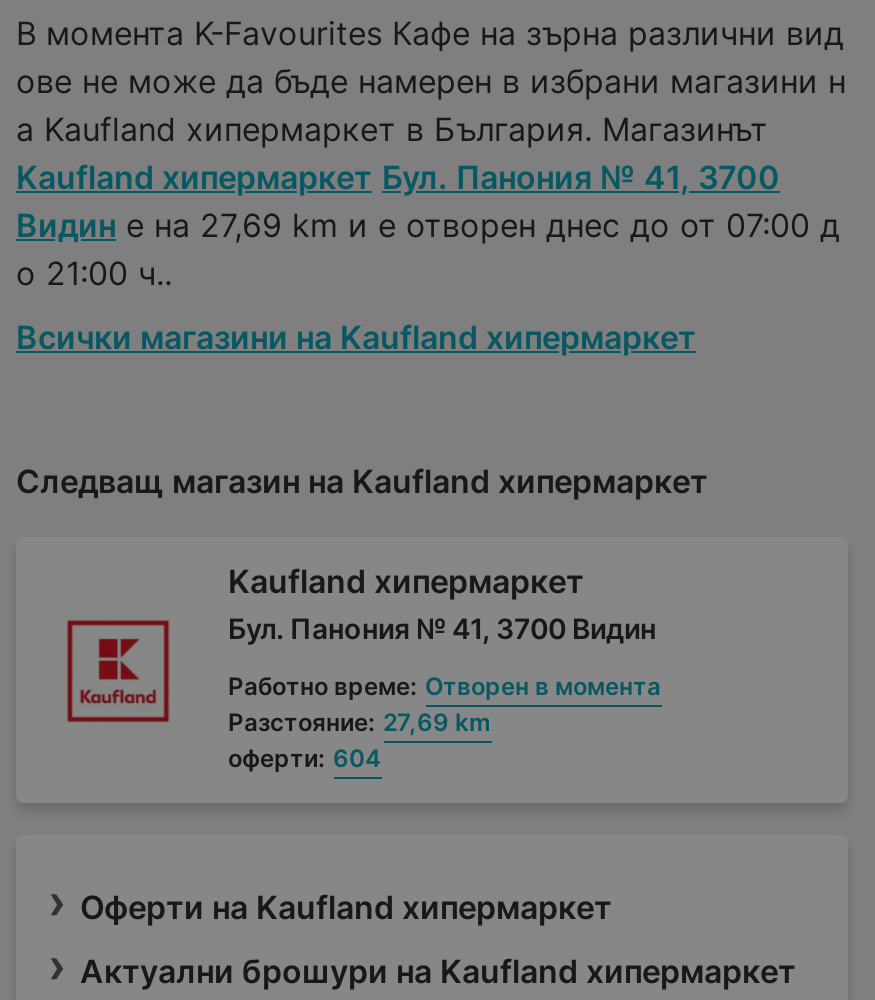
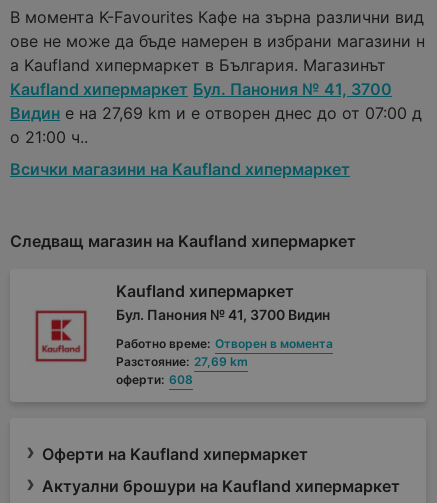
- оферти: 604
+ оферти: 608
